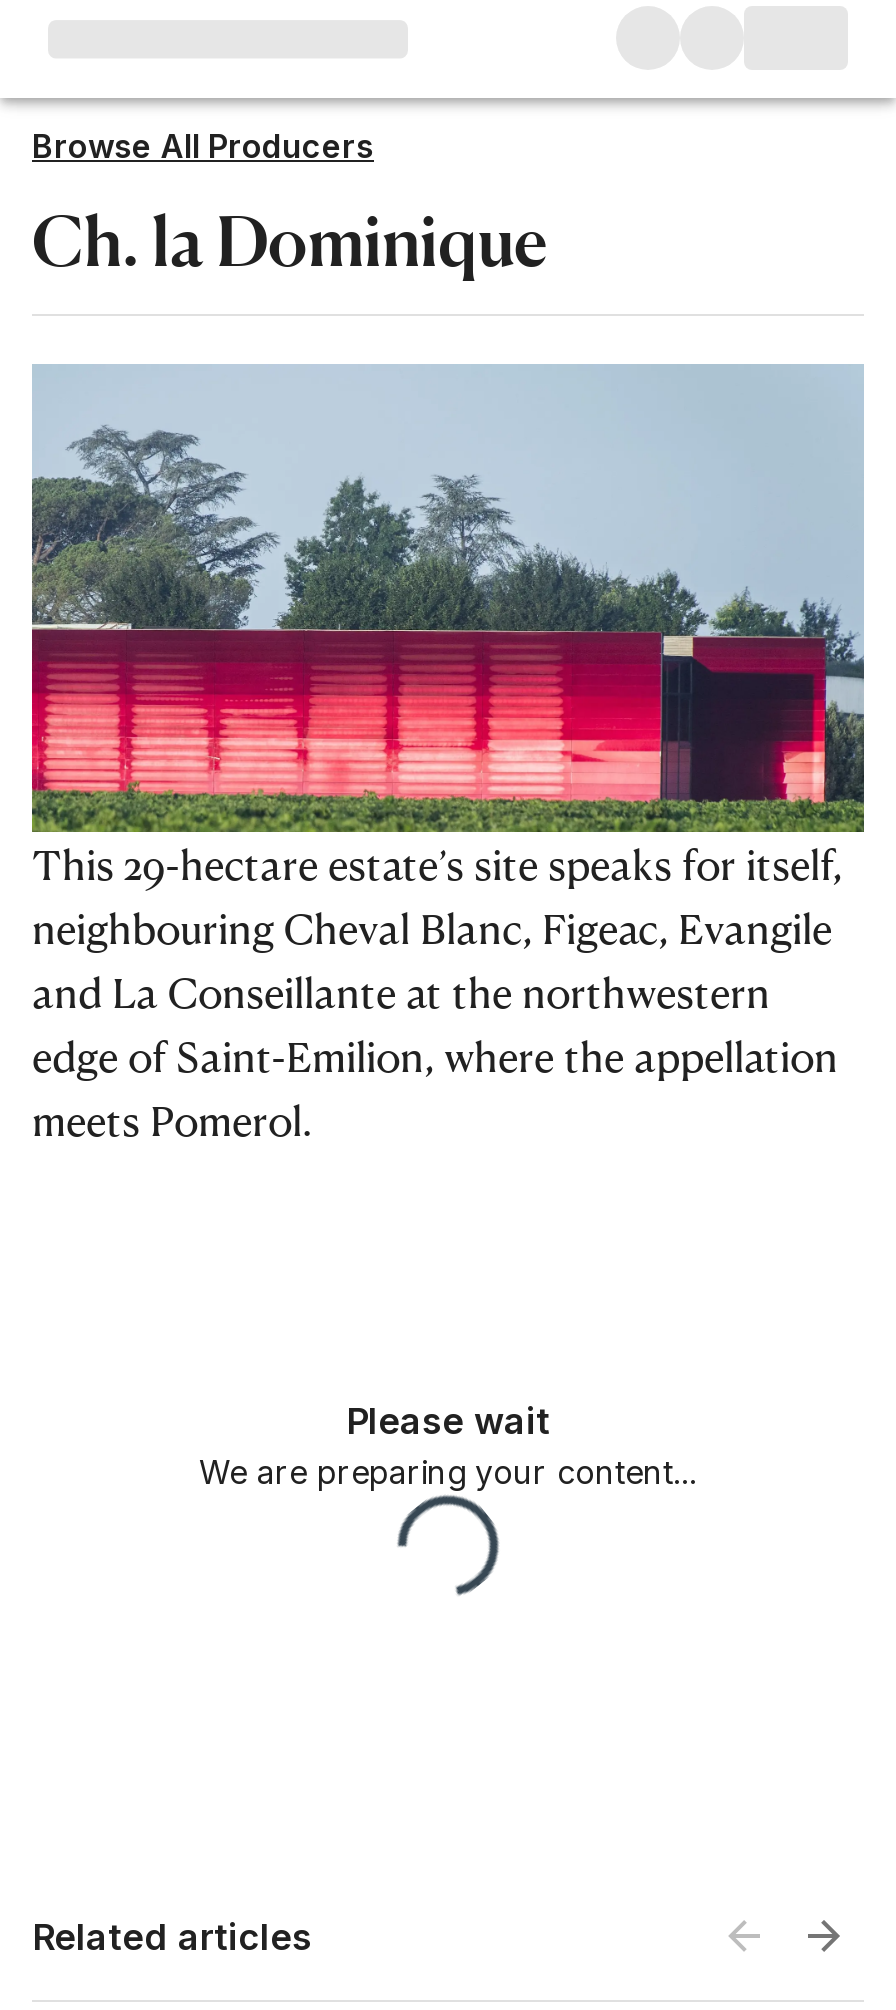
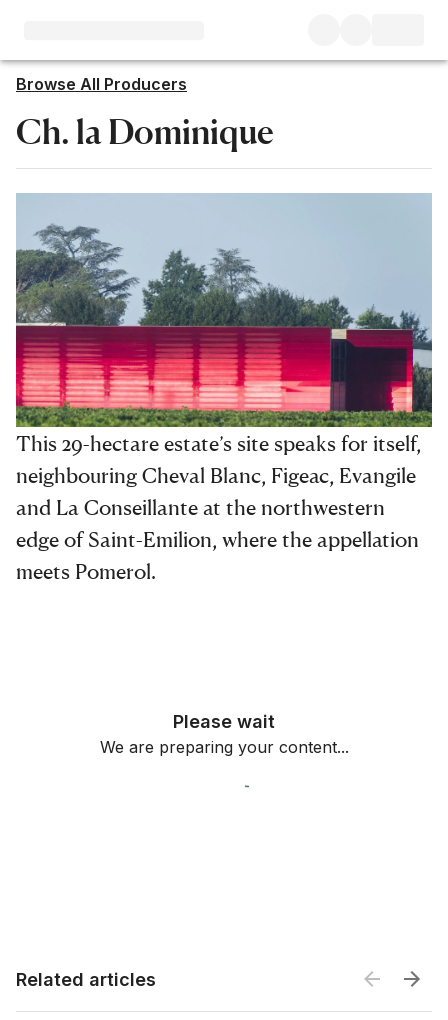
- [image]
